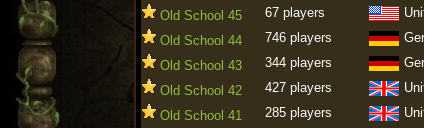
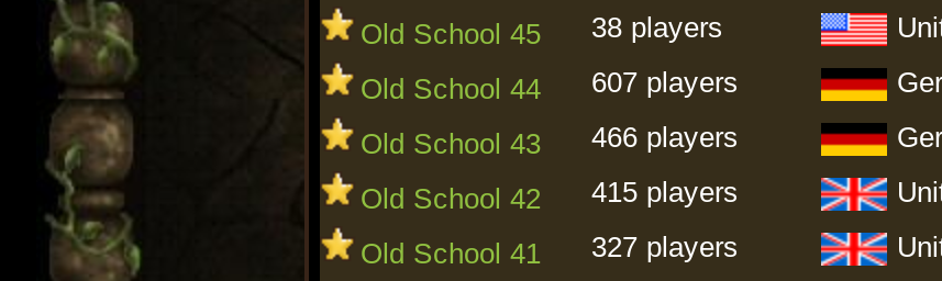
- Old School 45 67 players
+ Old School 45 38 players

- Old School 44 746 players
+ Old School 44 607 players

- Old School 43 344 players
+ Old School 43 466 players

- Old School 42 427 players
+ Old School 42 415 players

- Old School 41 285 players
+ Old School 41 327 players
